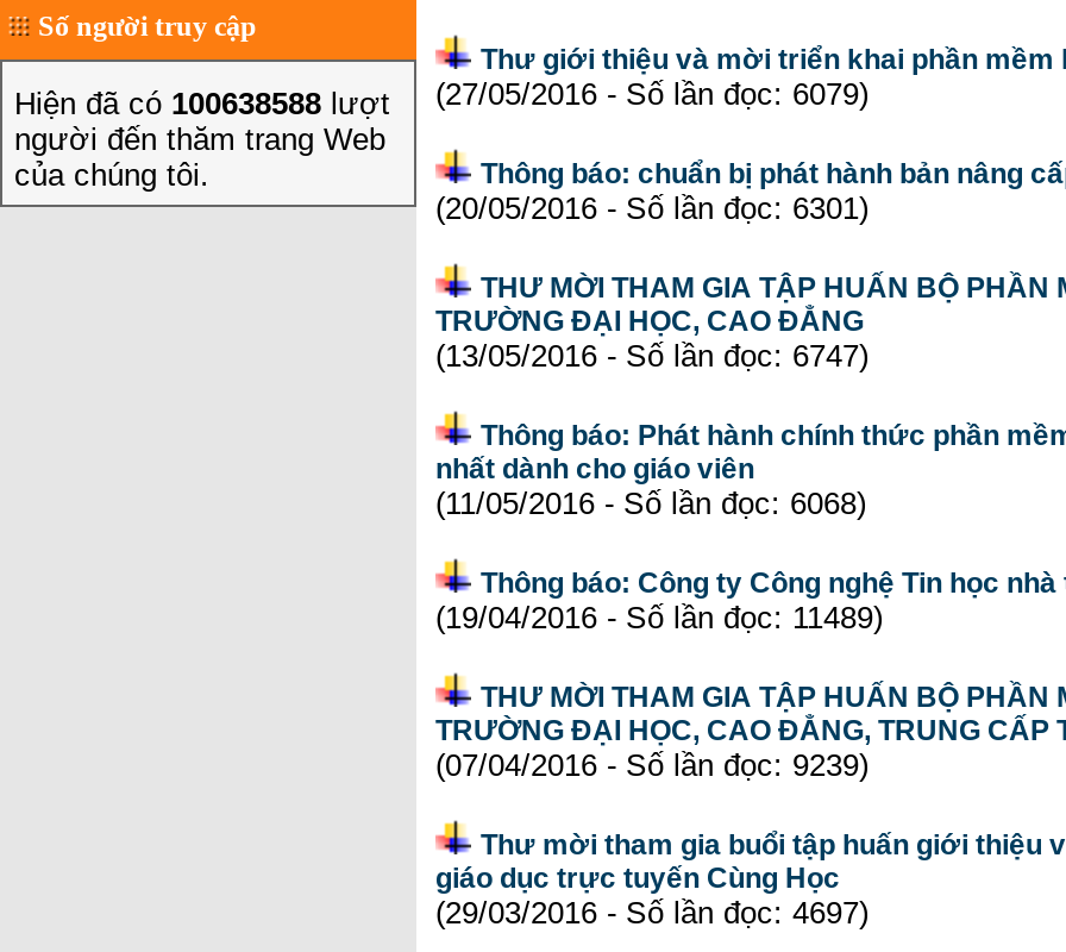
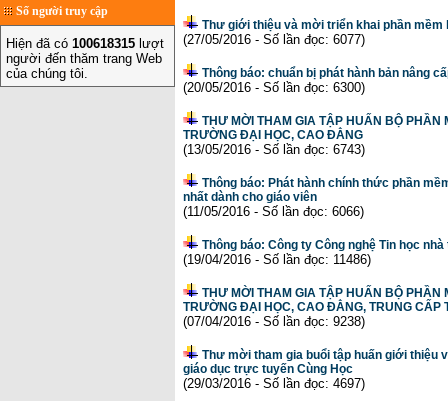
- Hiện đã có 100638588 lượt
+ Hiện đã có 100618315 lượt

- (27/05/2016 - Số lần đọc: 6079)
+ (27/05/2016 - Số lần đọc: 6077)

- (20/05/2016 - Số lần đọc: 6301)
+ (20/05/2016 - Số lần đọc: 6300)

- (13/05/2016 - Số lần đọc: 6747)
+ (13/05/2016 - Số lần đọc: 6743)

- (11/05/2016 - Số lần đọc: 6068)
+ (11/05/2016 - Số lần đọc: 6066)

- (19/04/2016 - Số lần đọc: 11489)
+ (19/04/2016 - Số lần đọc: 11486)

- (07/04/2016 - Số lần đọc: 9239)
+ (07/04/2016 - Số lần đọc: 9238)
